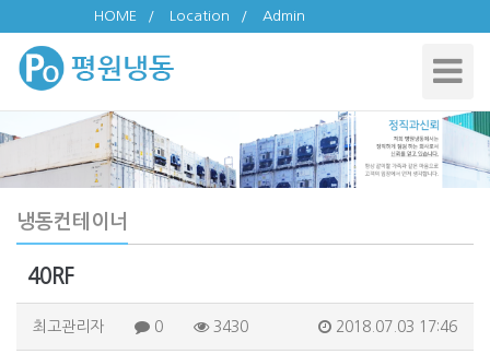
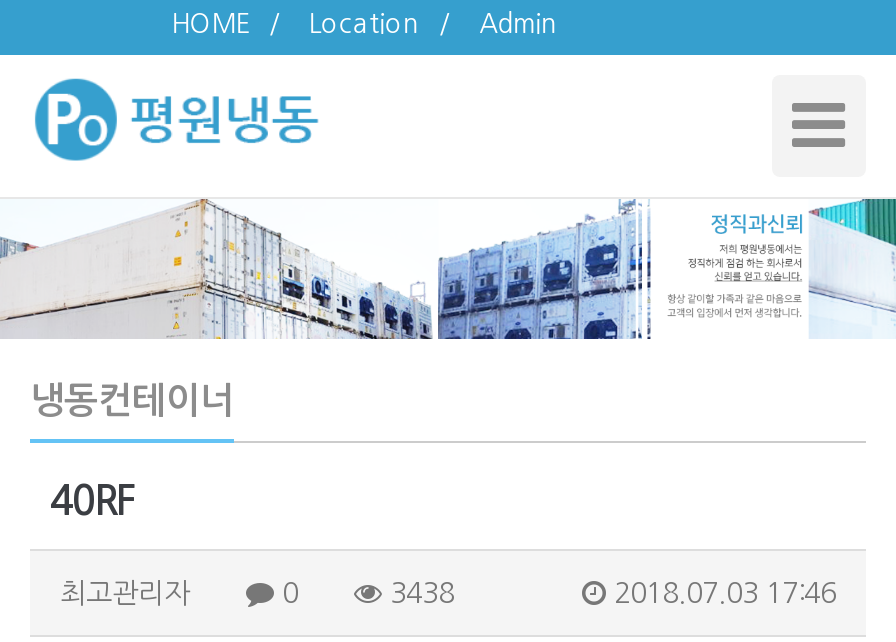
- 3430
+ 3438
